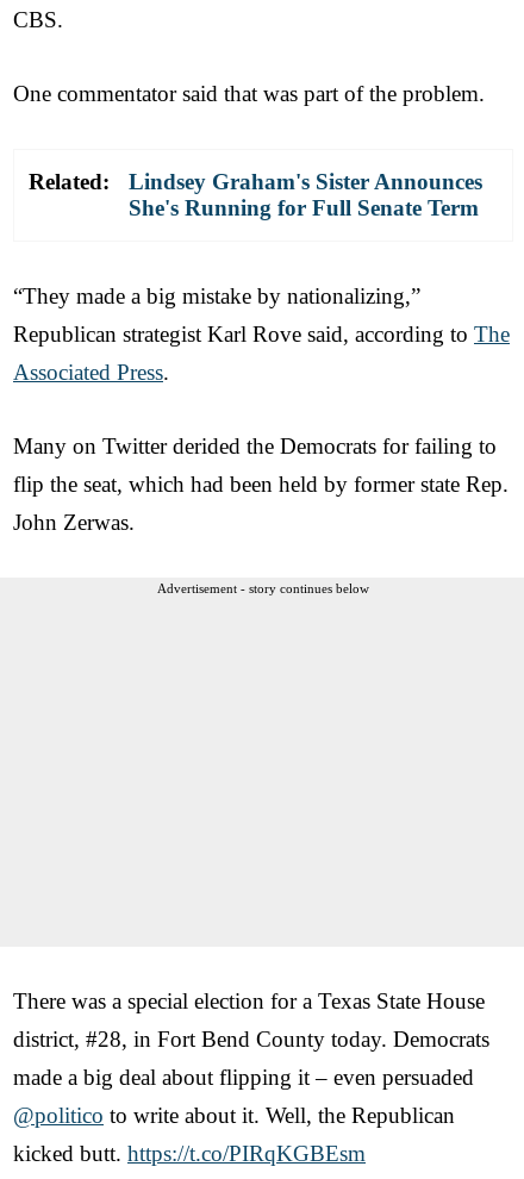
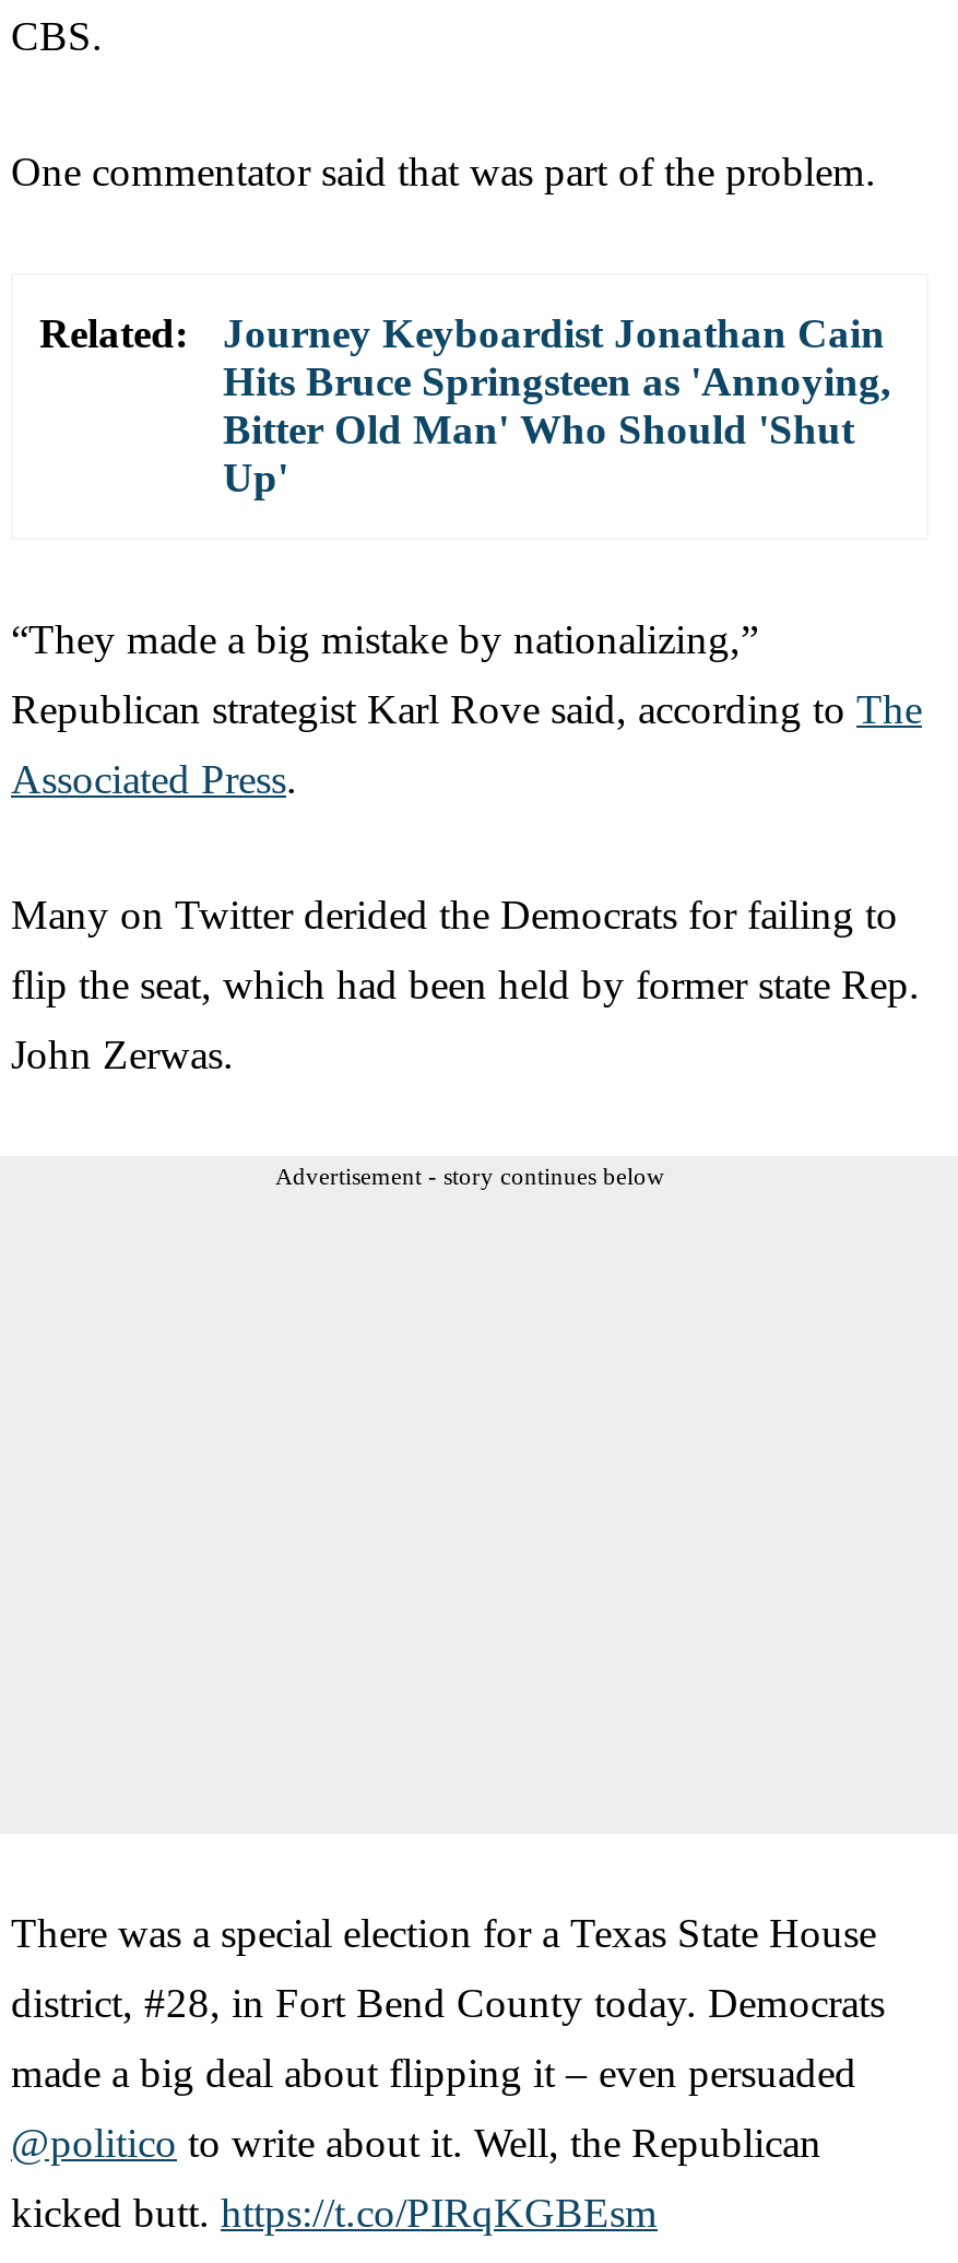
- Lindsey Graham's Sister Announces
- She's Running for Full Senate Term
+ Journey Keyboardist Jonathan Cain
+ Hits Bruce Springsteen as 'Annoying,
+ Bitter Old Man' Who Should 'Shut
+ Up'
